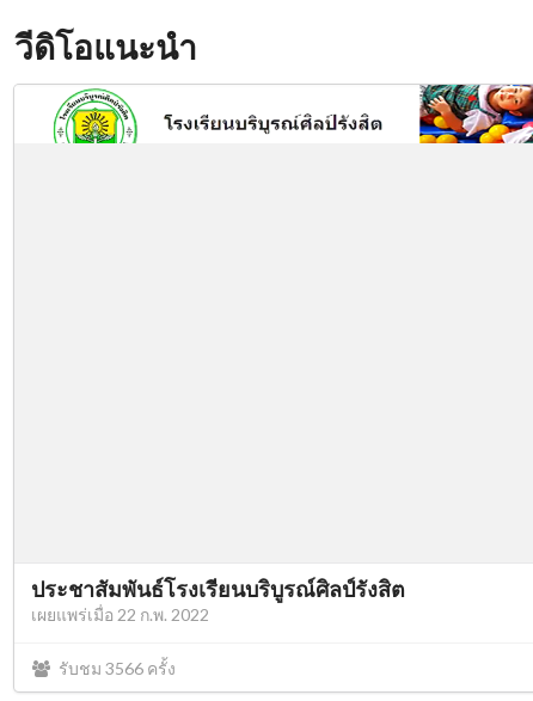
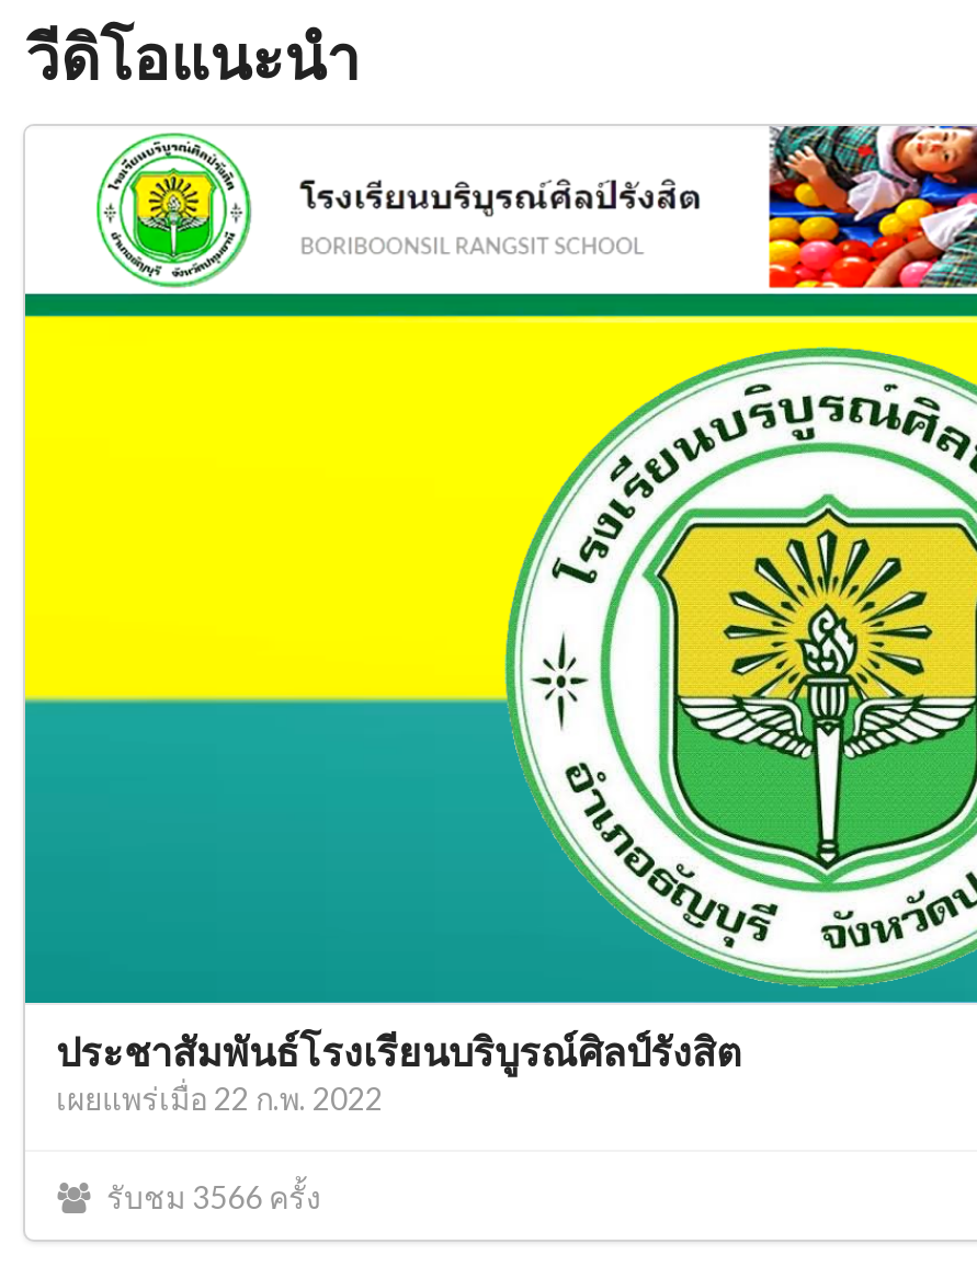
+ [image]
